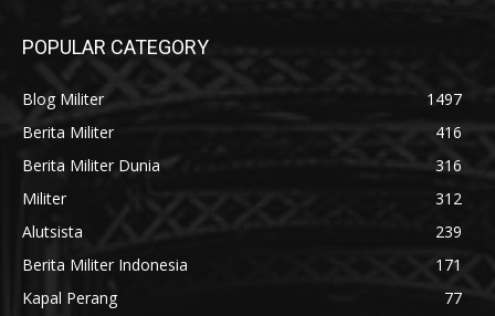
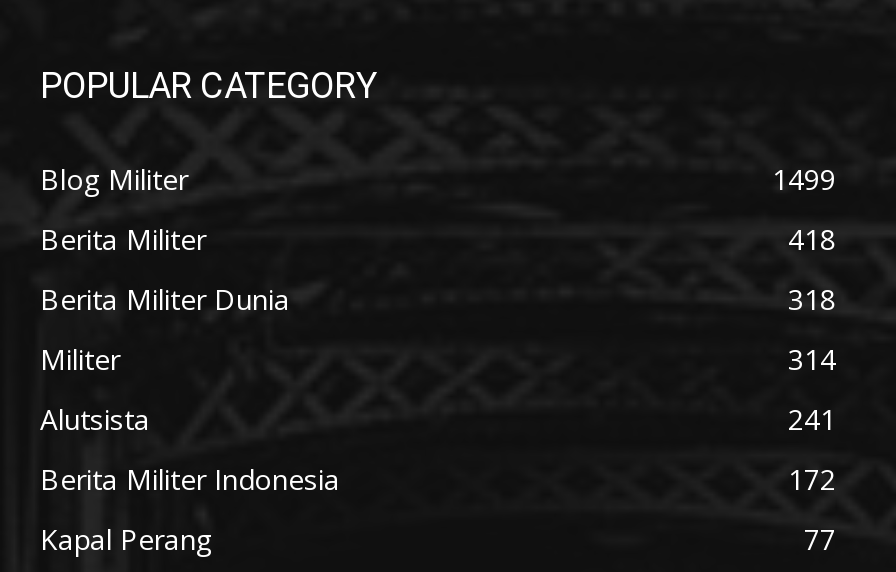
- 1497
+ 1499

- 416
+ 418

- 316
+ 318

- 312
+ 314

- 239
+ 241

- 171
+ 172
